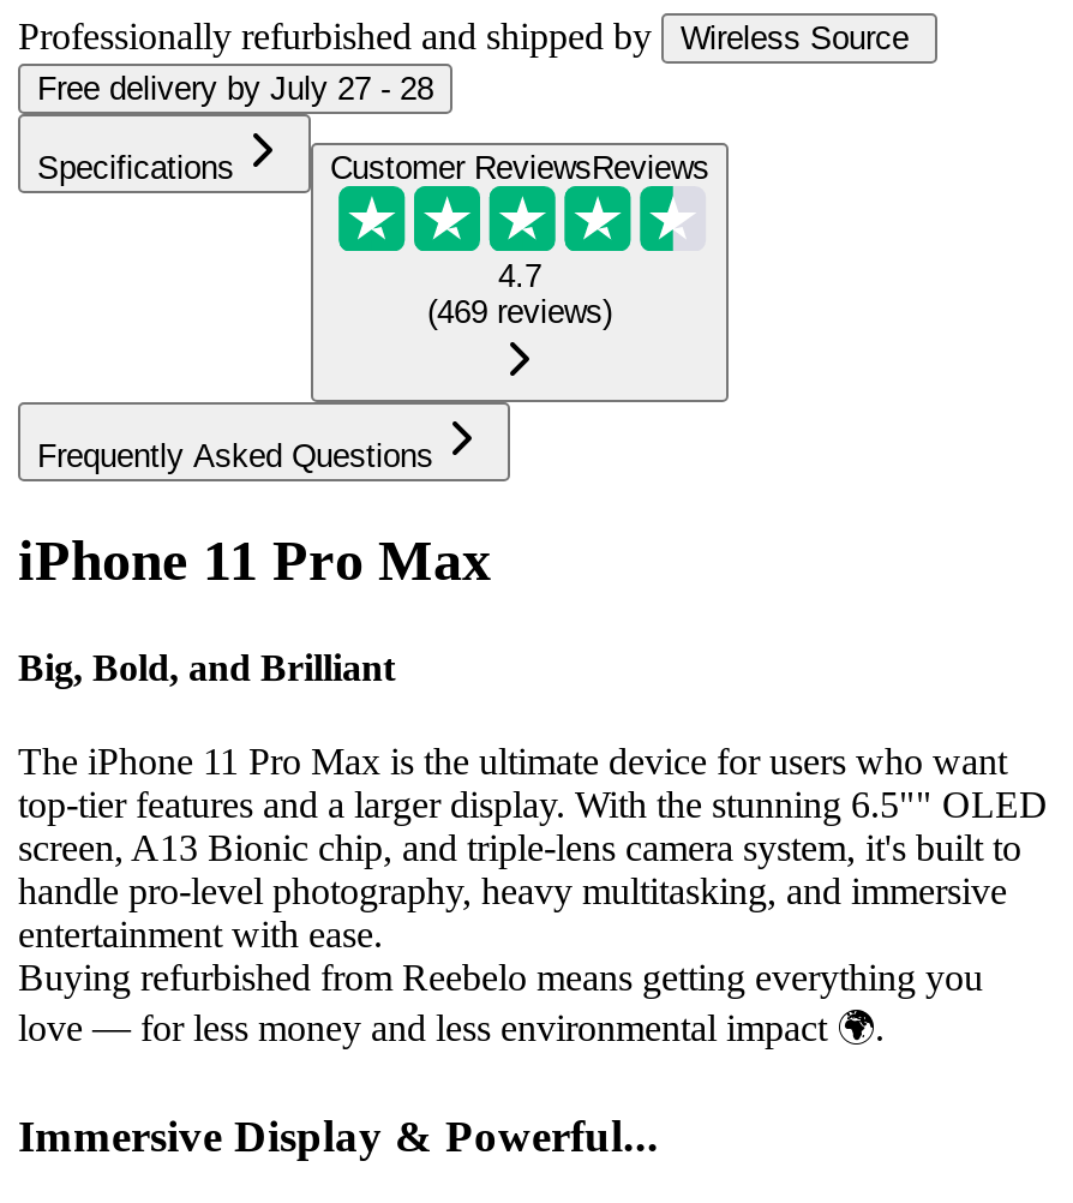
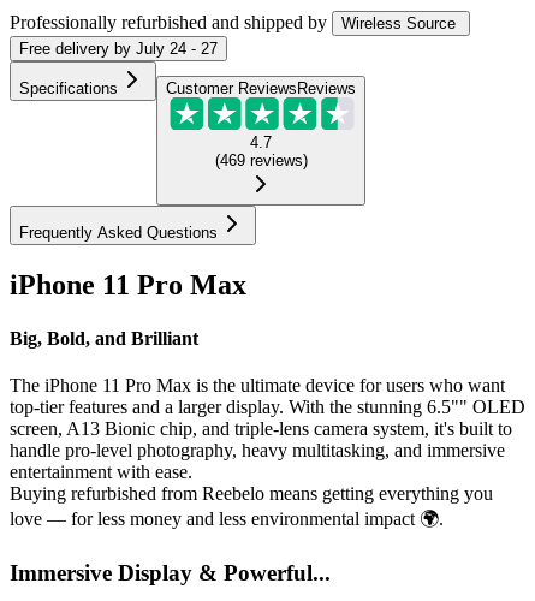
- Free delivery by July 27 - 28
+ Free delivery by July 24 - 27
